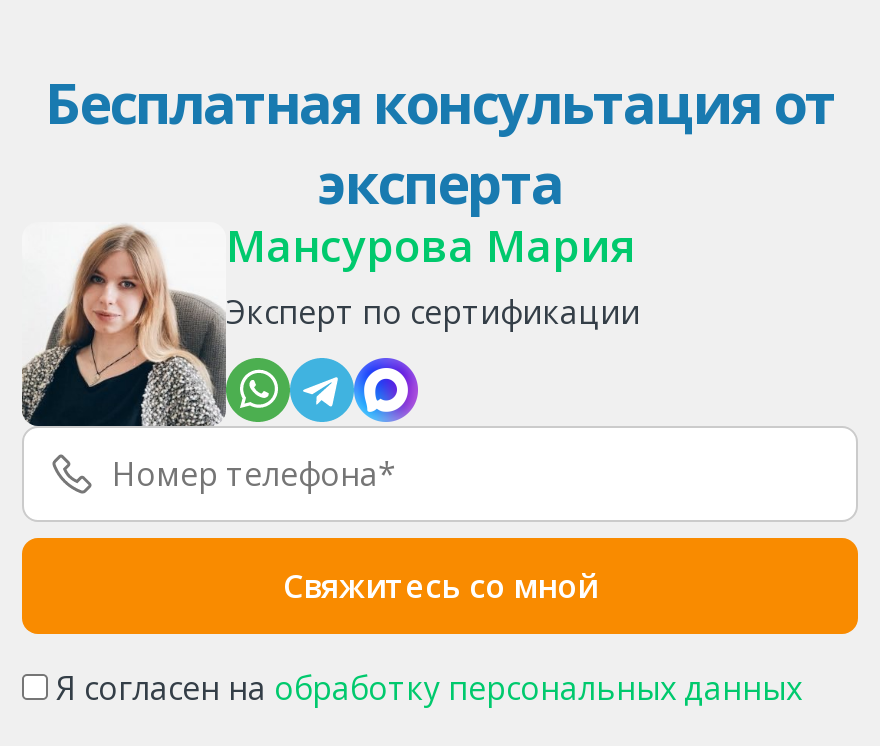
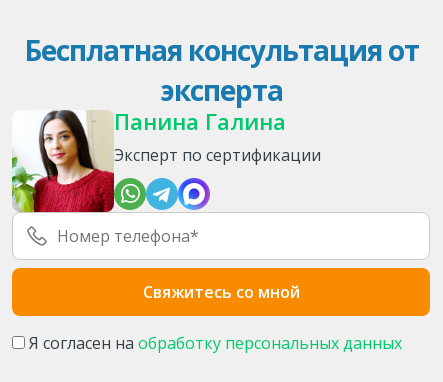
- [image]
- Мансурова Мария
+ [image]
+ Панина Галина
